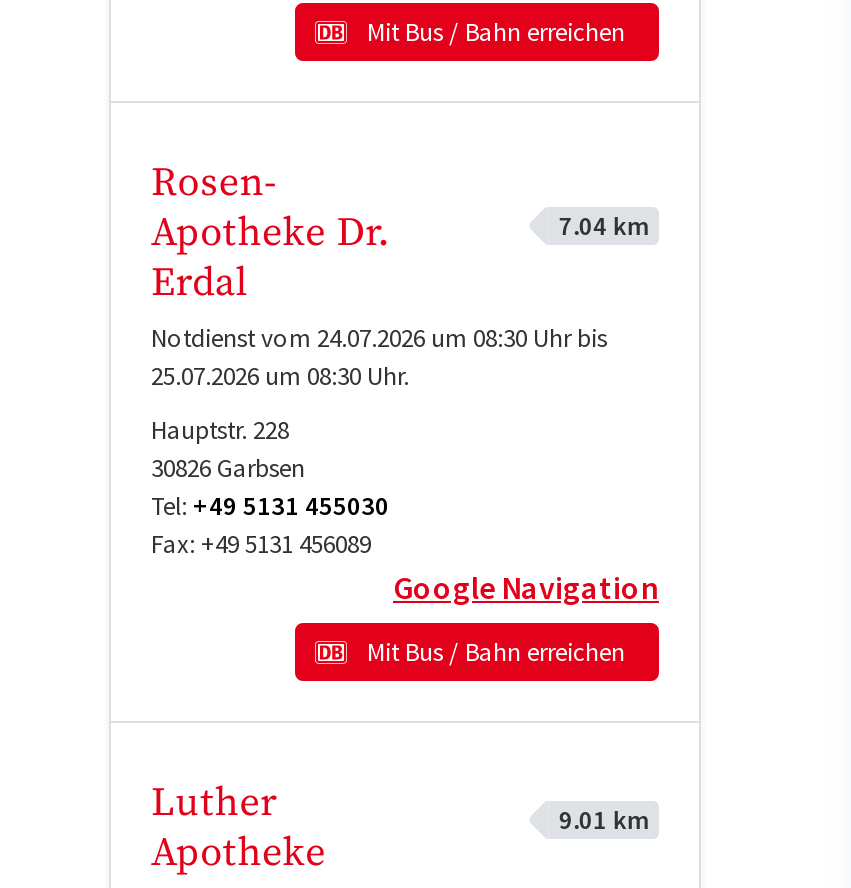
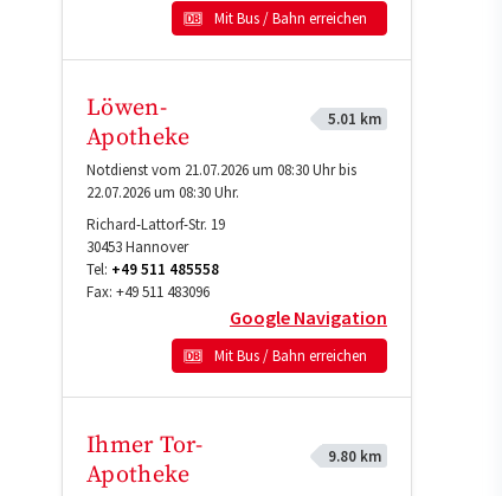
- Rosen-
- Apotheke Dr.
- Erdal
+ Löwen-
+ Apotheke

- 7.04 km
+ 5.01 km

- Notdienst vom 24.07.2026 um 08:30 Uhr bis
- 25.07.2026 um 08:30 Uhr.
+ Notdienst vom 21.07.2026 um 08:30 Uhr bis
+ 22.07.2026 um 08:30 Uhr.

- Hauptstr. 228
- 30826 Garbsen
- Tel: +49 5131 455030
- Fax: +49 5131 456089
+ Richard-Lattorf-Str. 19
+ 30453 Hannover
+ Tel: +49 511 485558
+ Fax: +49 511 483096

- Luther
+ Ihmer Tor-

- 9.01 km
+ 9.80 km
